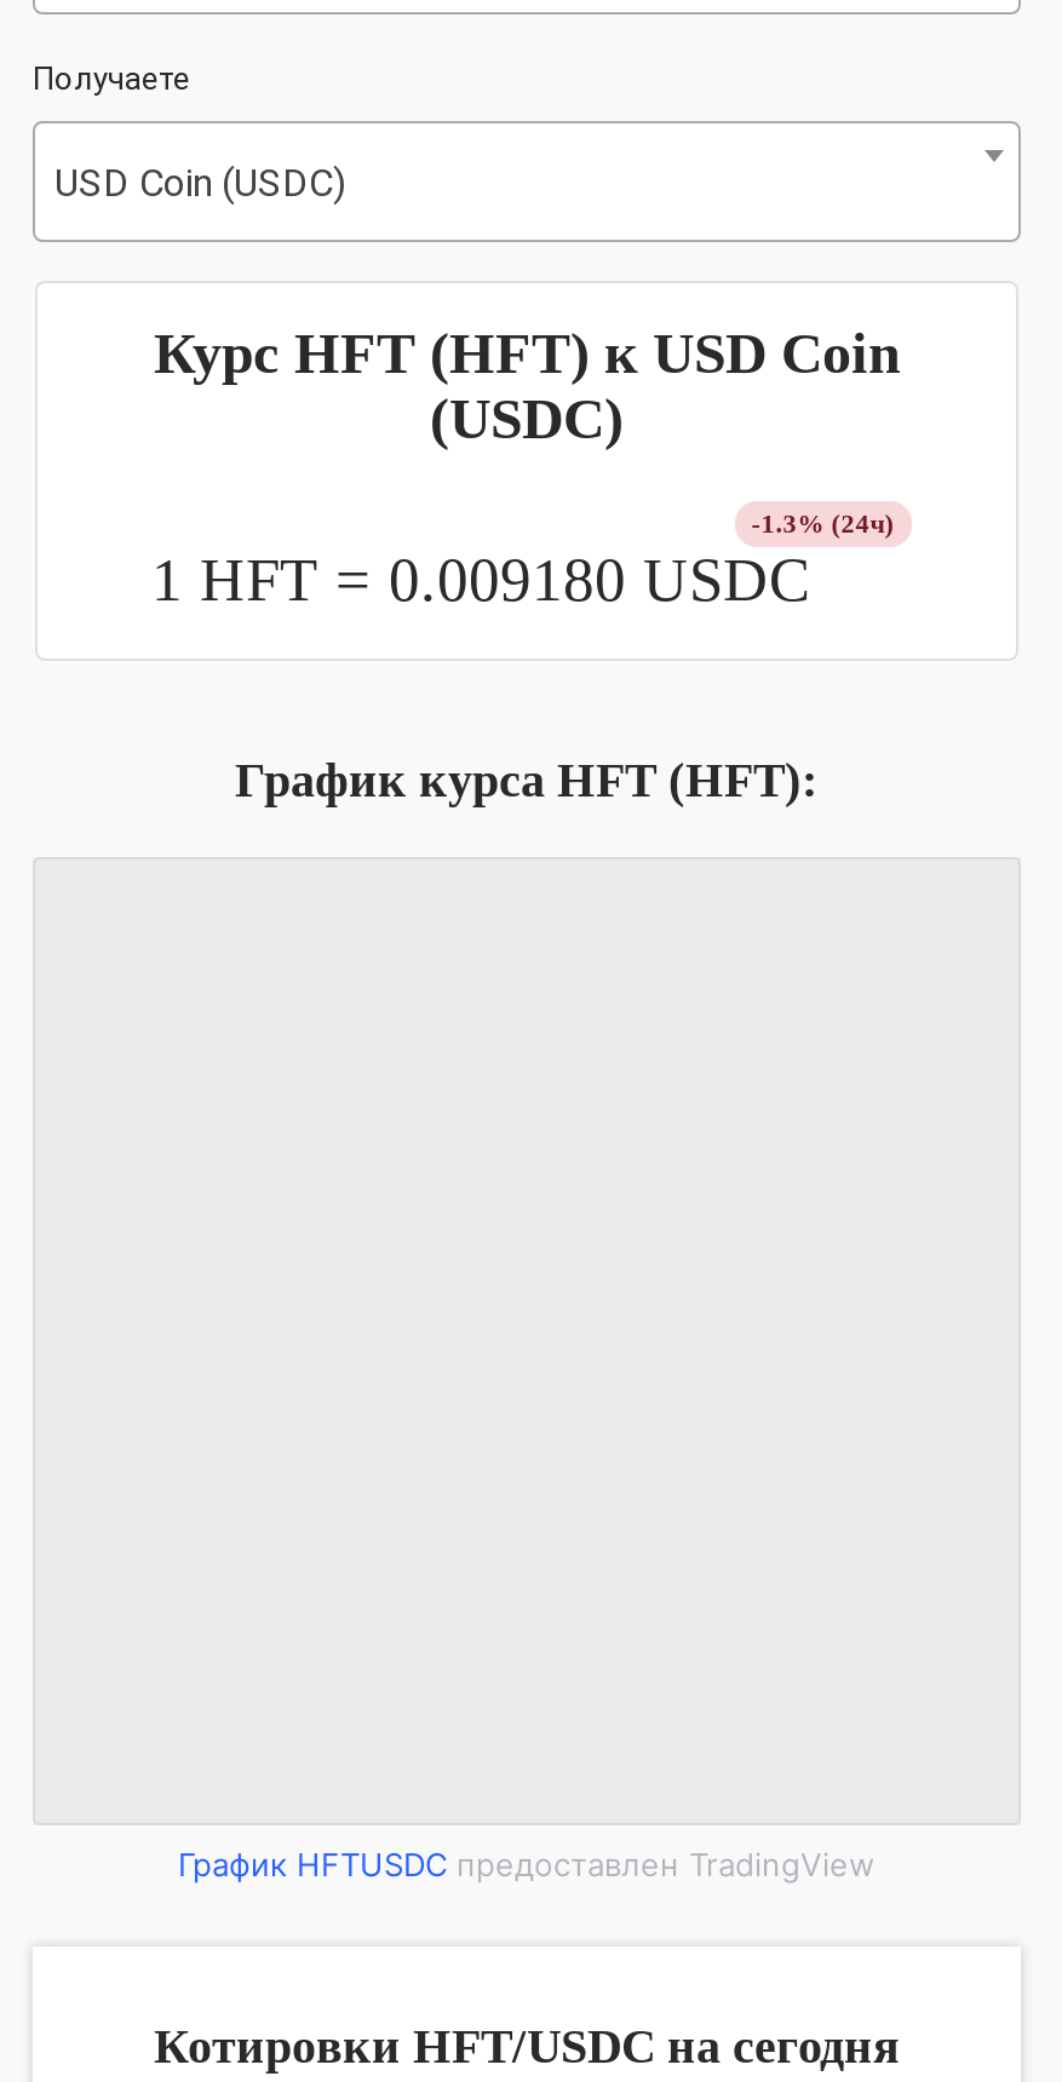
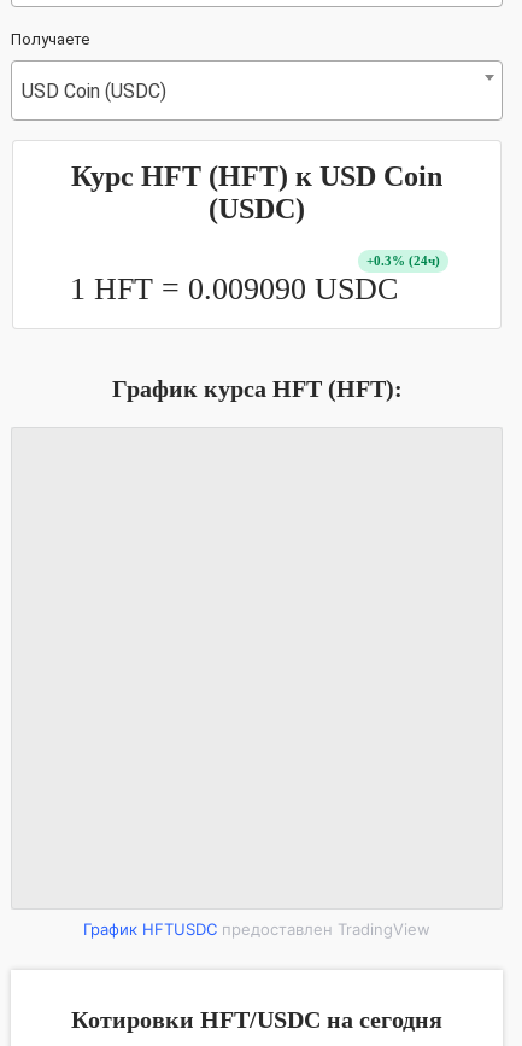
- -1.3% (24ч)
+ +0.3% (24ч)

- 1 HFT = 0.009180 USDC
+ 1 HFT = 0.009090 USDC
